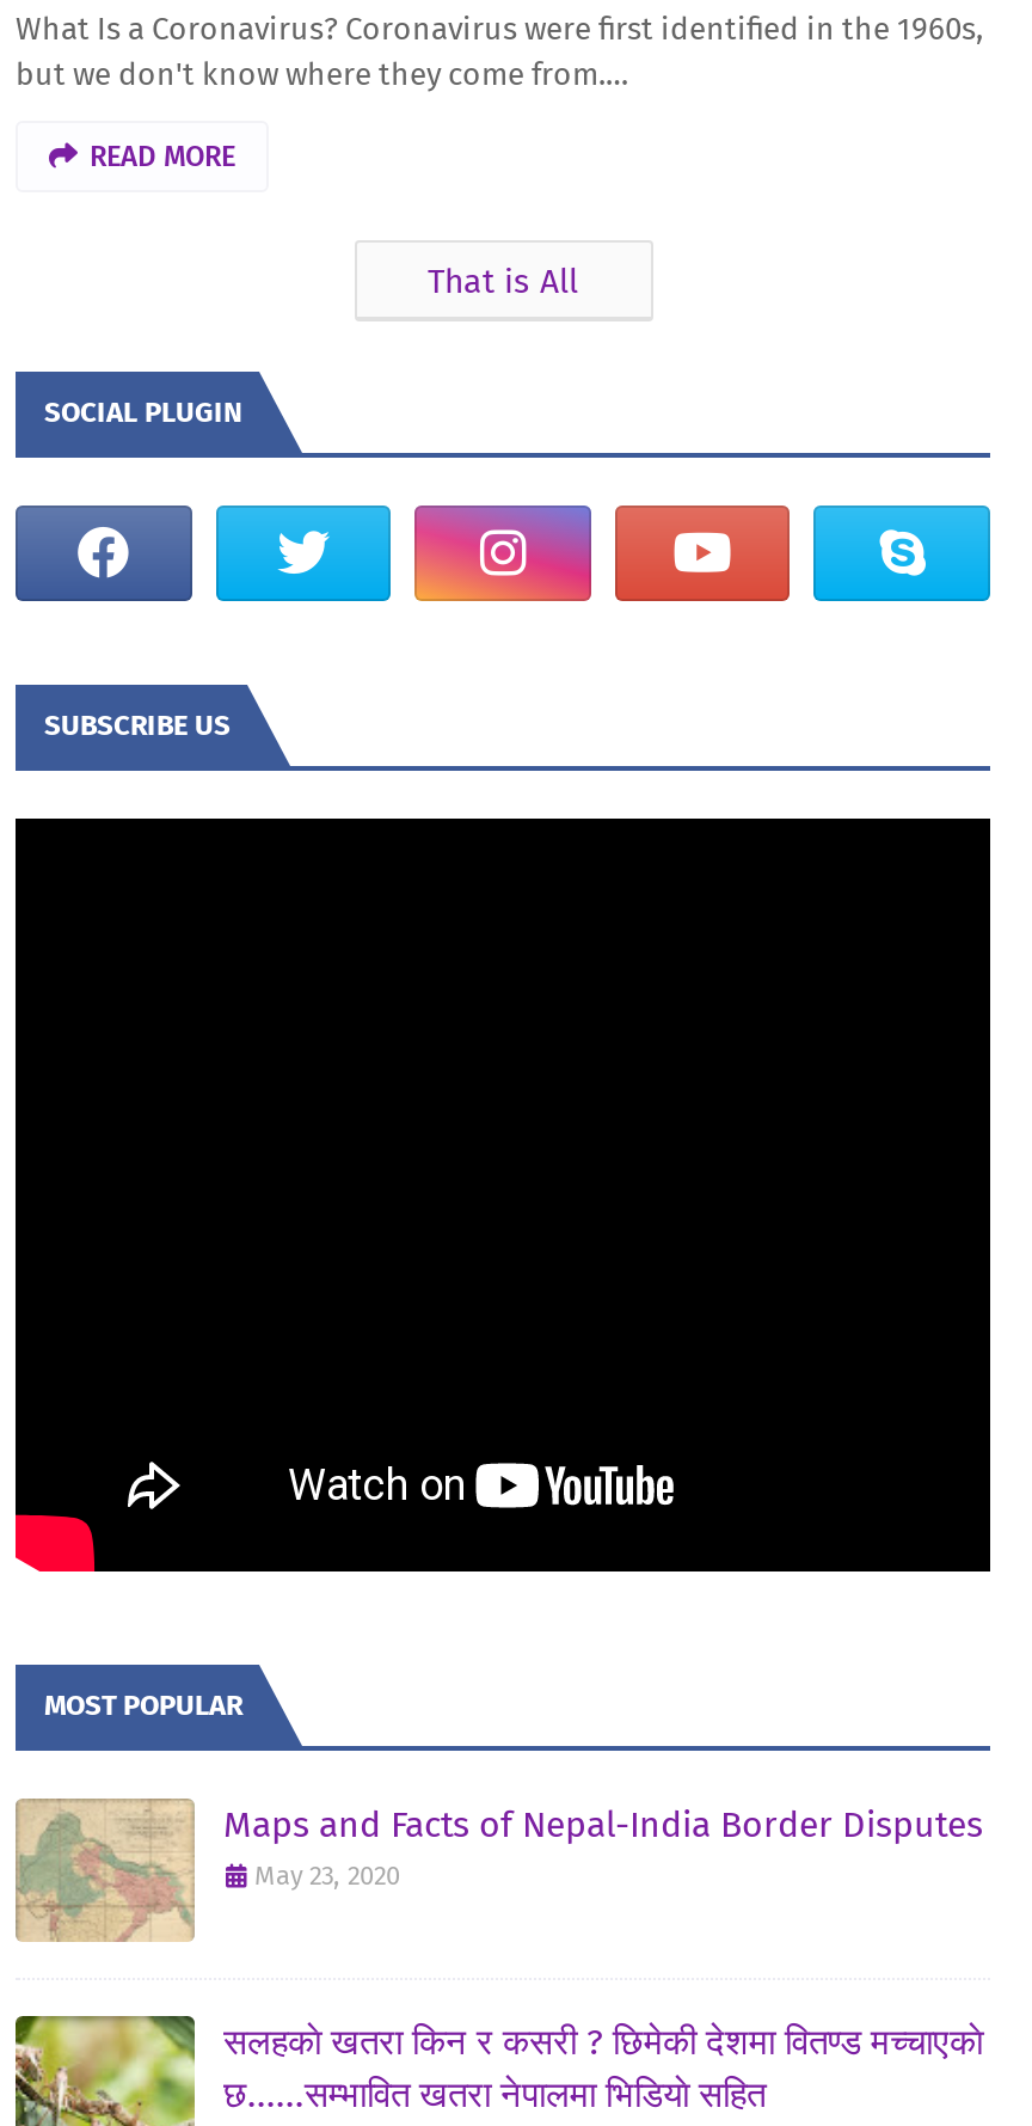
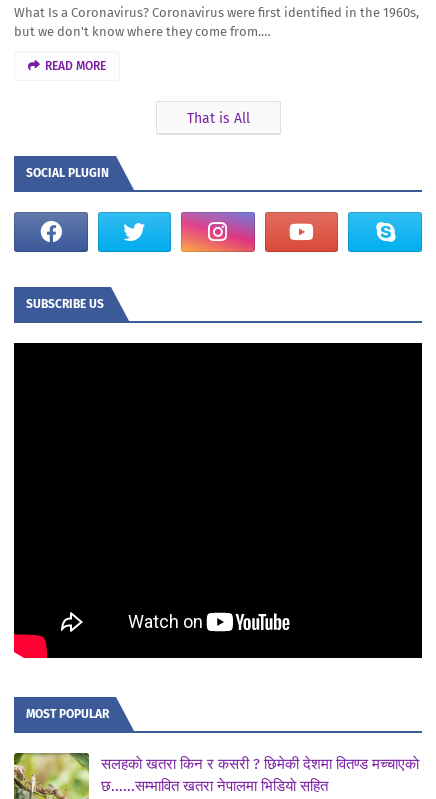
- [image]
- Maps and Facts of Nepal-India Border Disputes
- May 23, 2020
